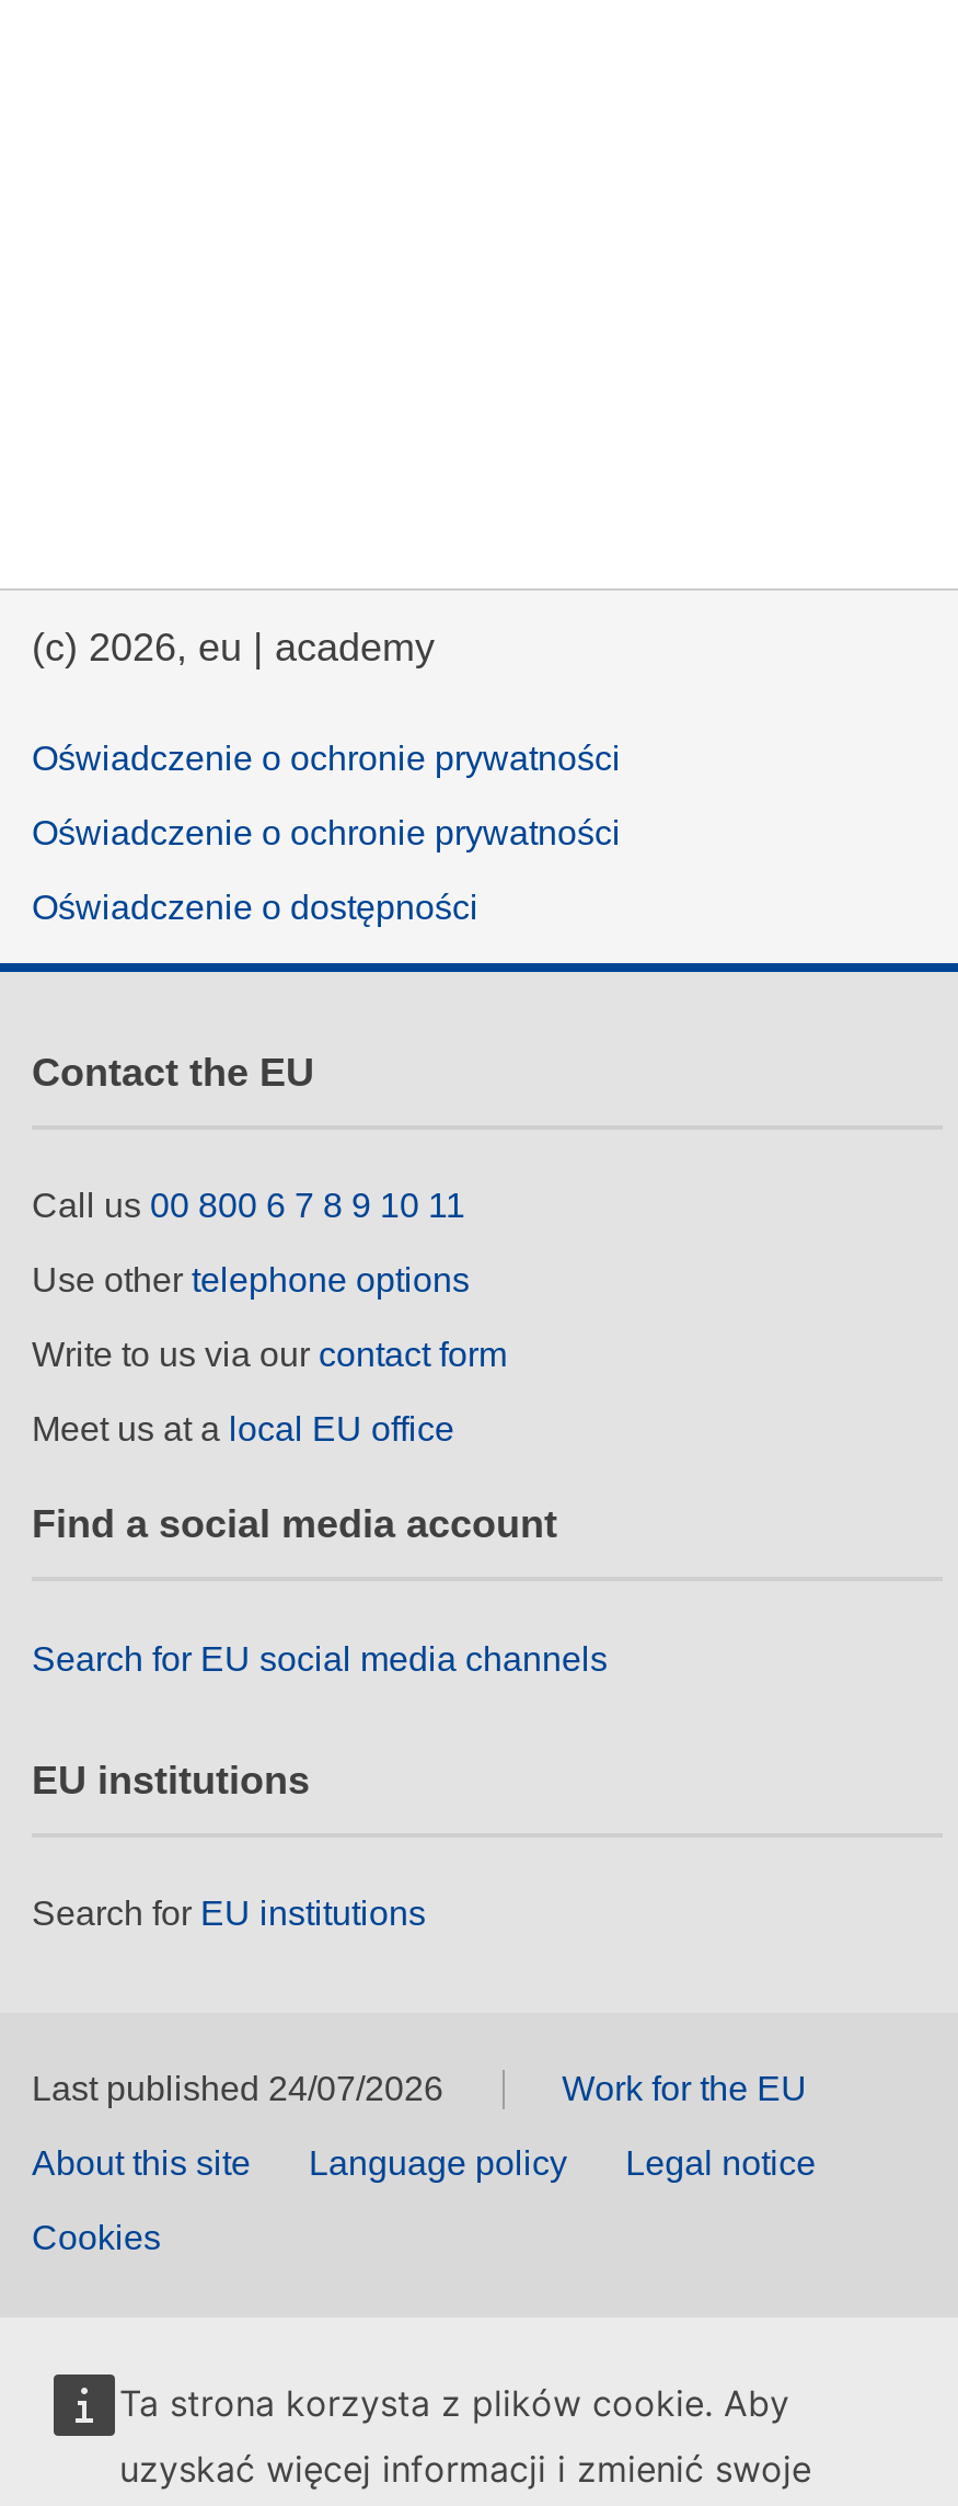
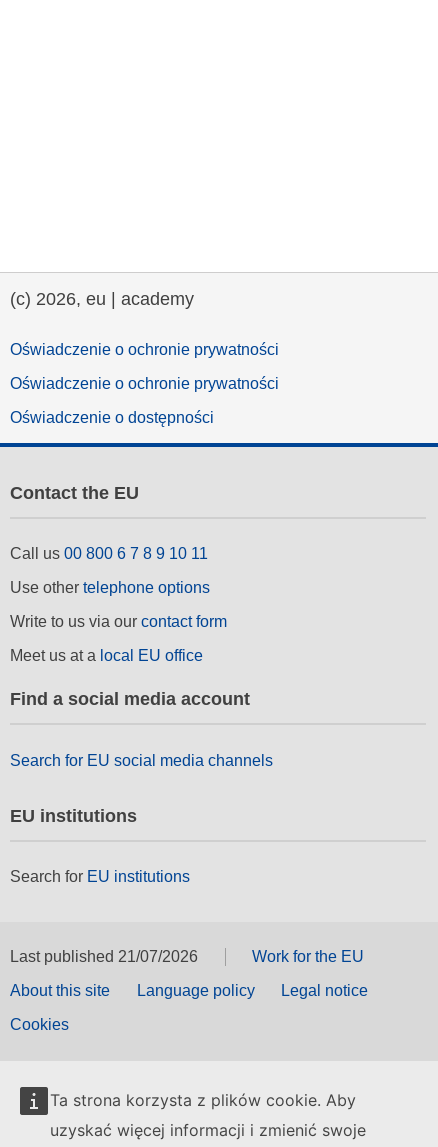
- Last published 24/07/2026
+ Last published 21/07/2026
